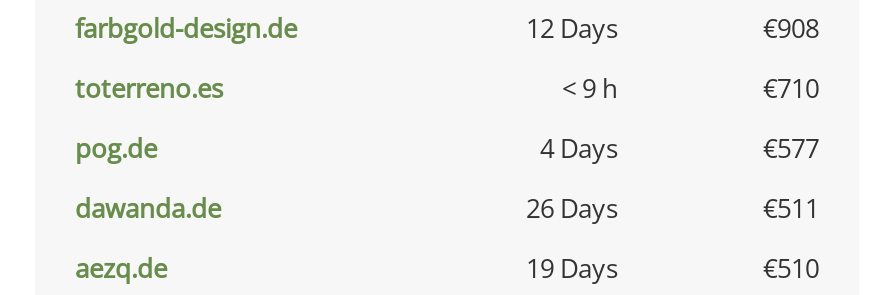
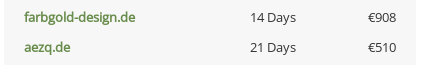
- 12 Days
+ 14 Days

- toterreno.es
- < 9 h
- €710
- pog.de
- 4 Days
- €577
- dawanda.de
- 26 Days
- €511

- 19 Days
+ 21 Days
